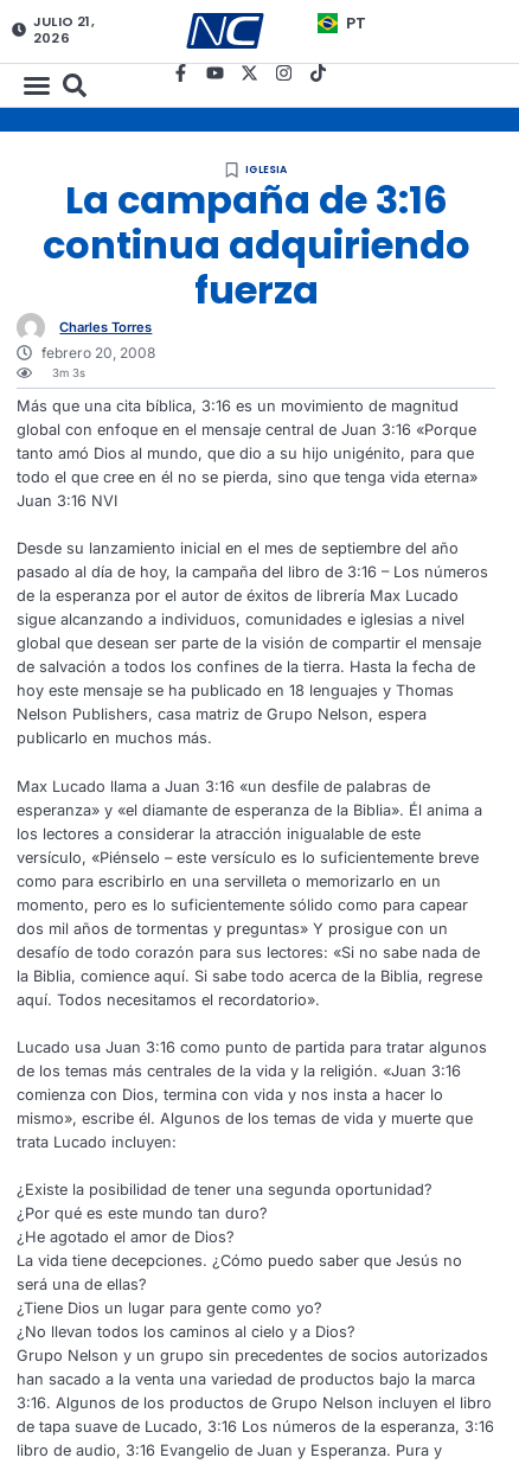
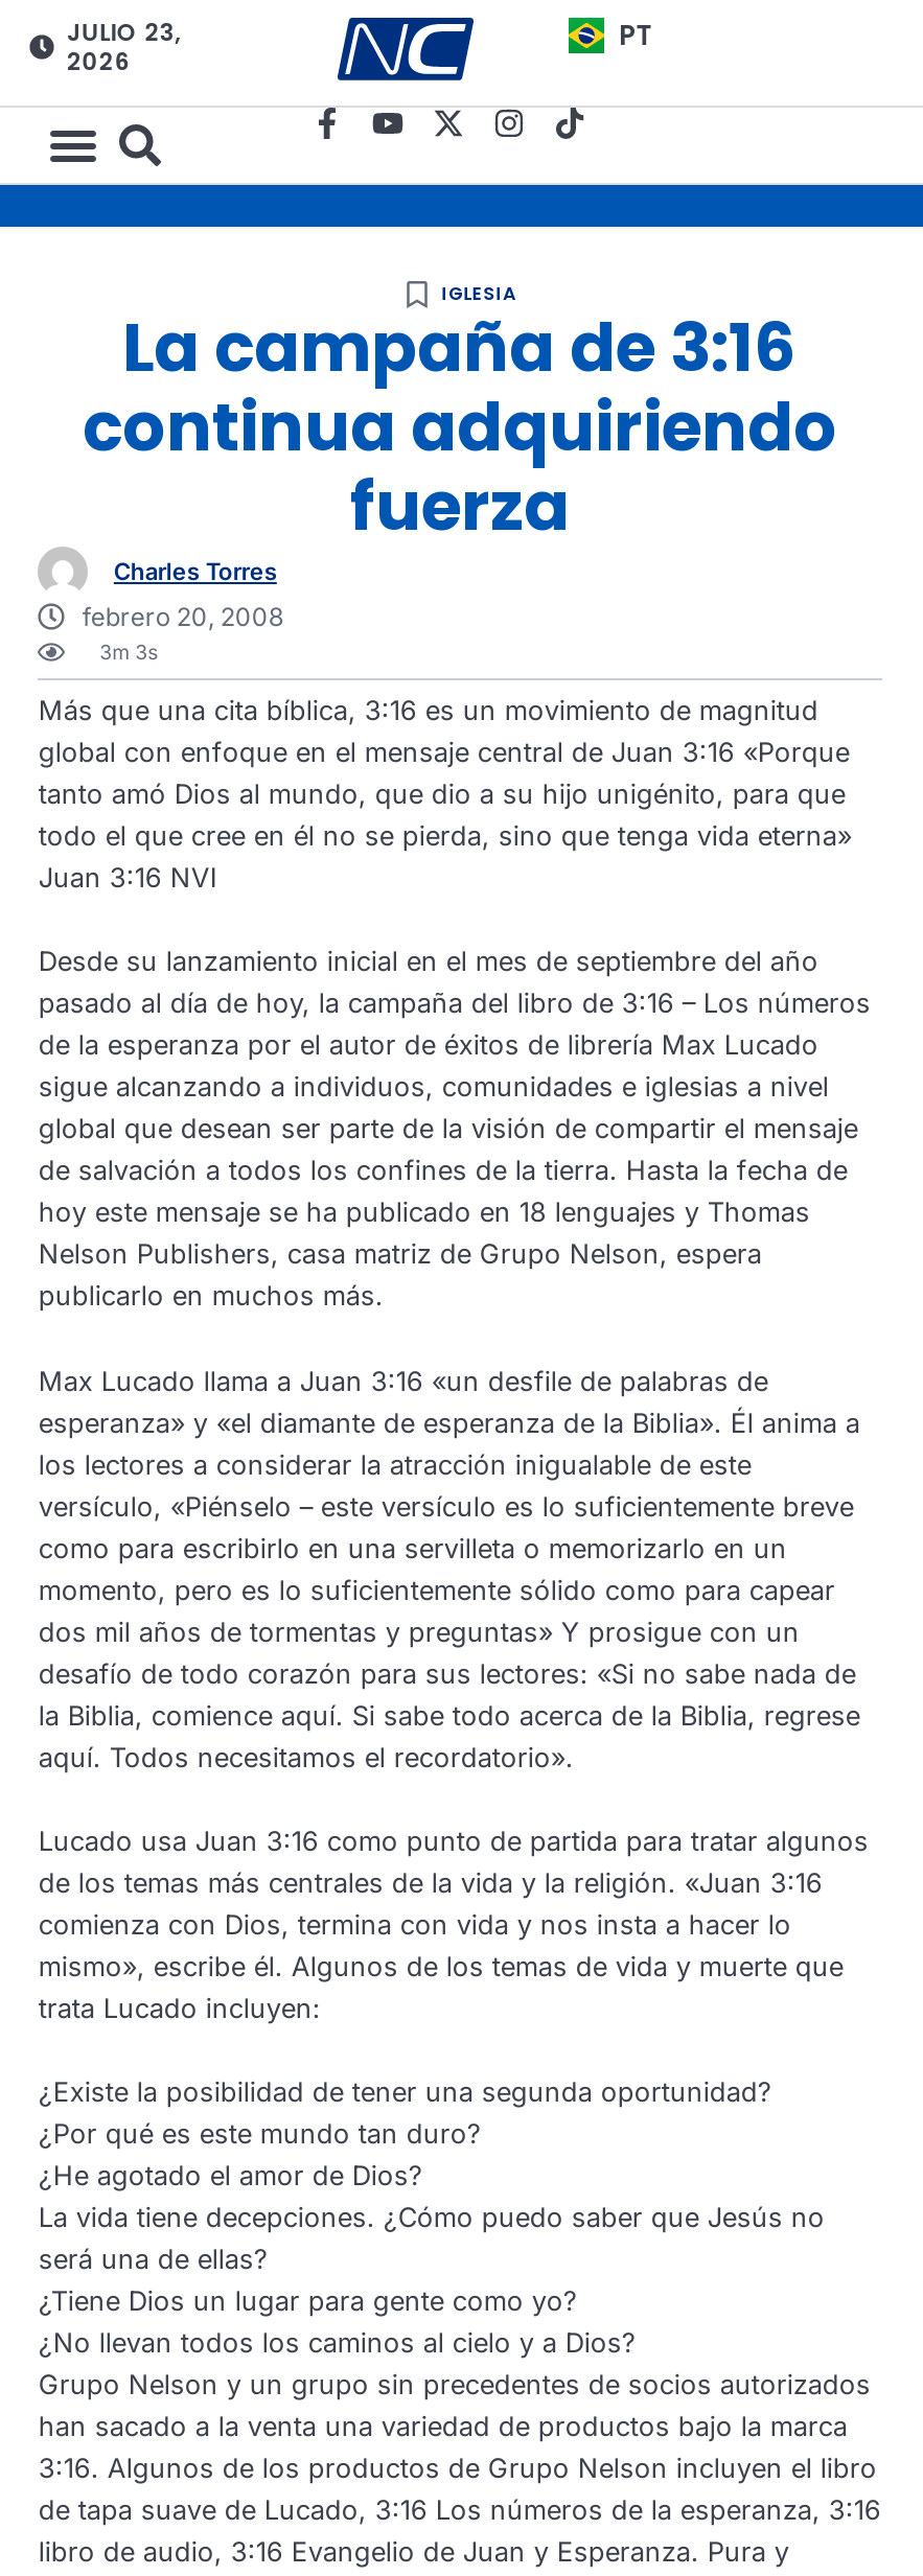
- JULIO 21,
+ JULIO 23,
